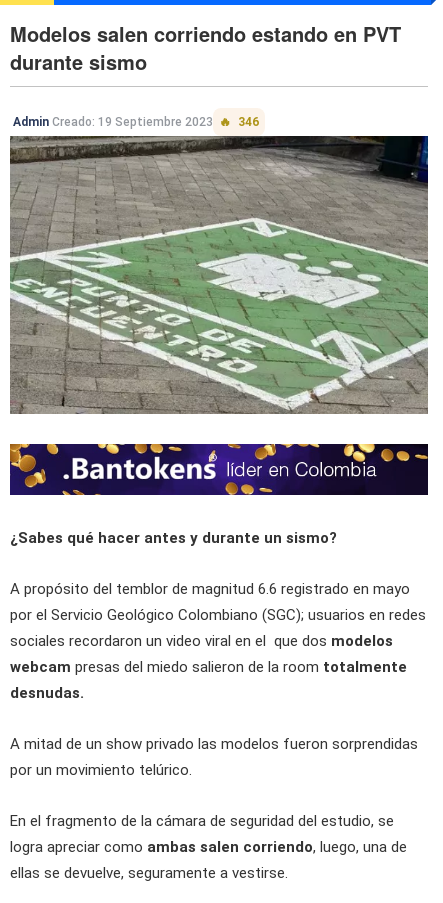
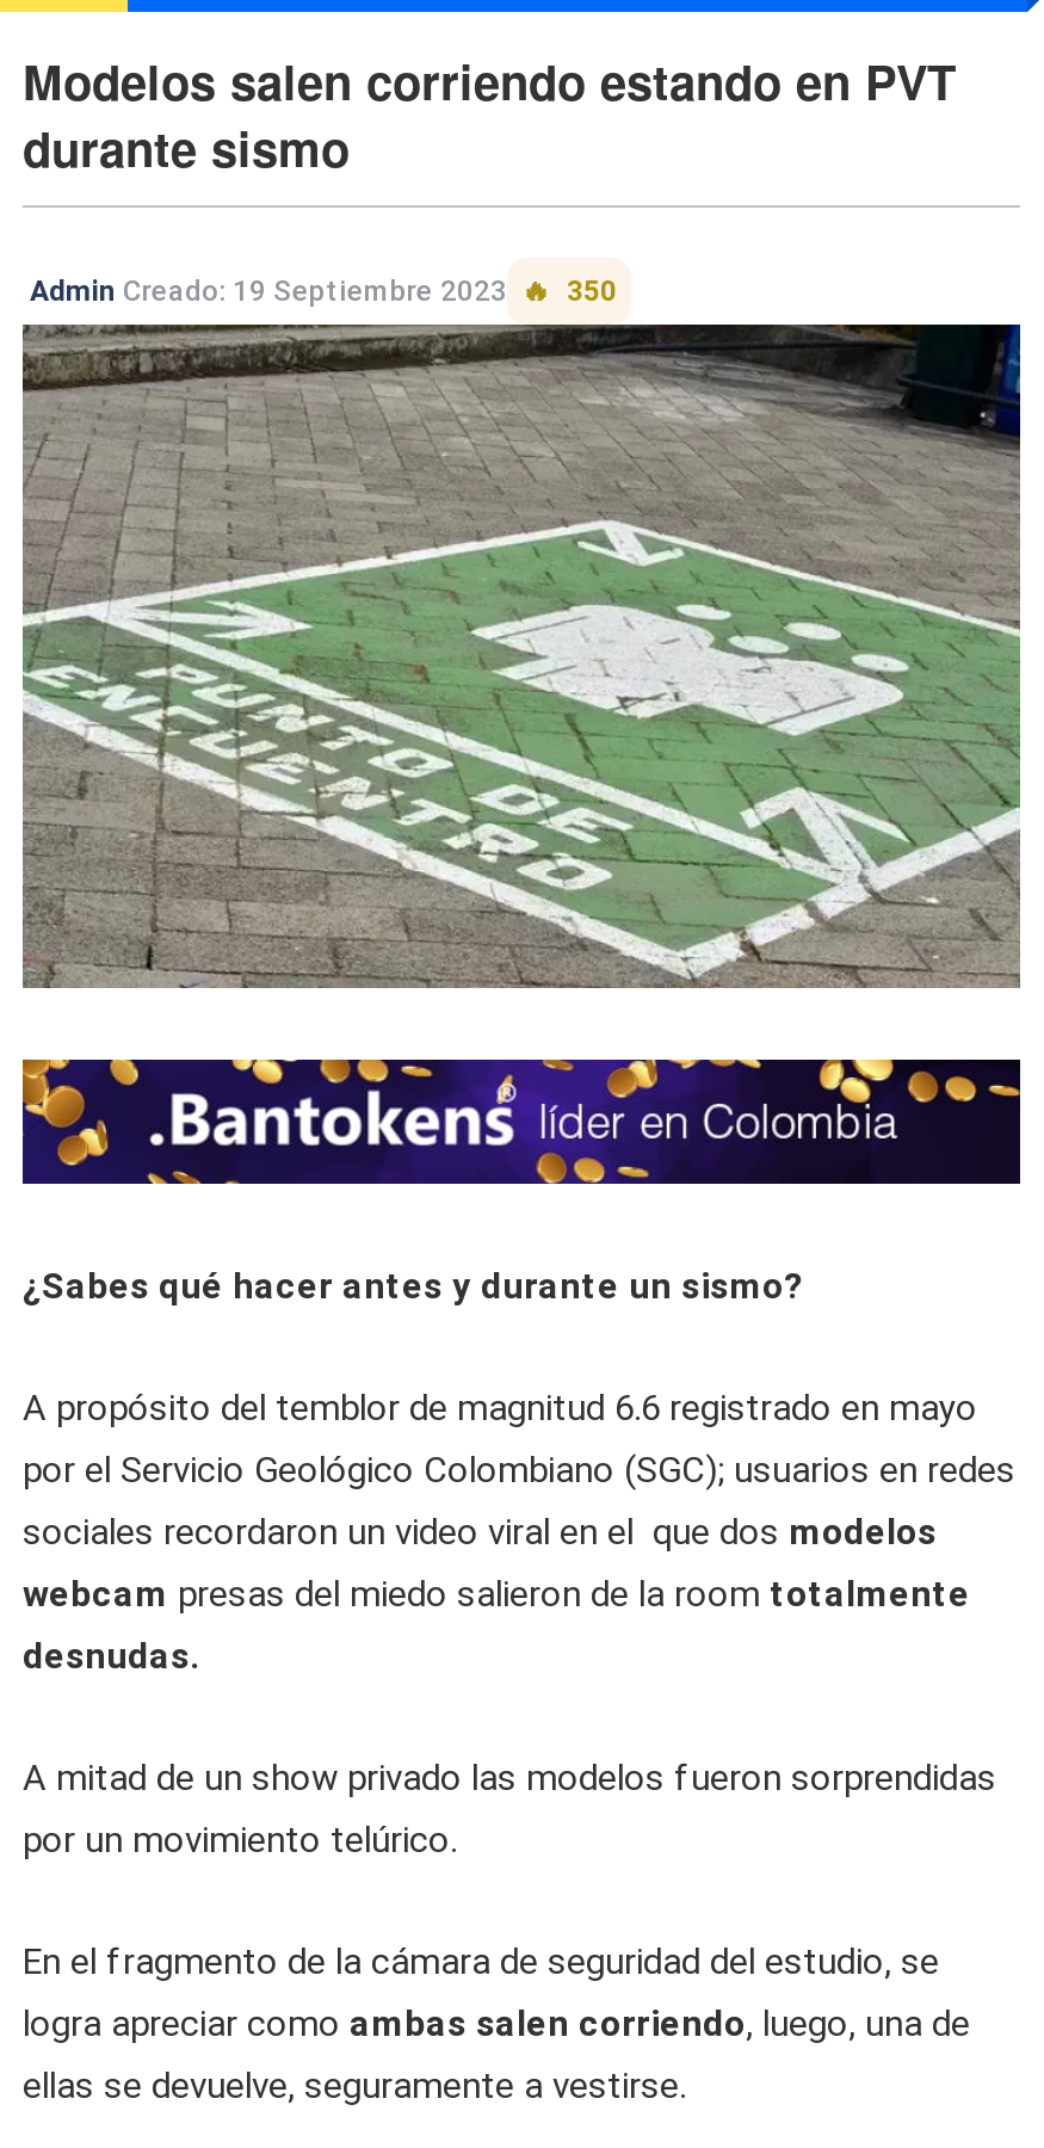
- Admin Creado: 19 Septiembre 2023 346
+ Admin Creado: 19 Septiembre 2023 350
